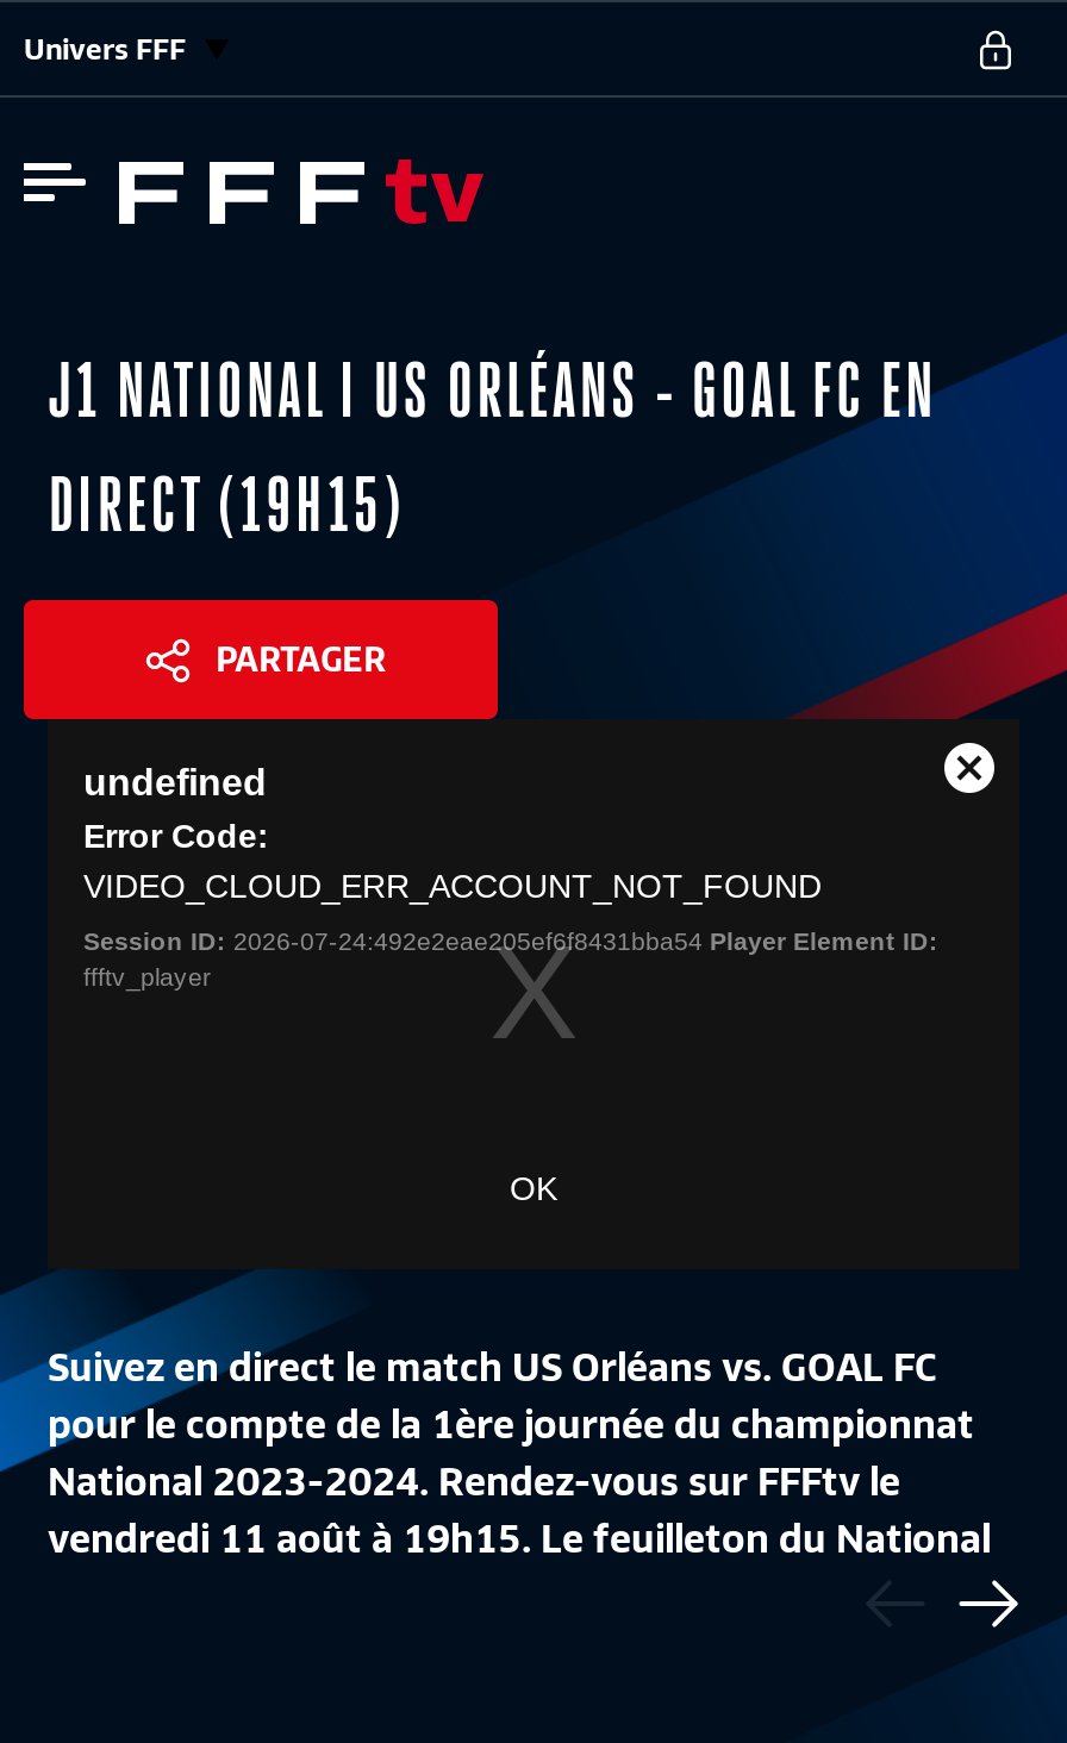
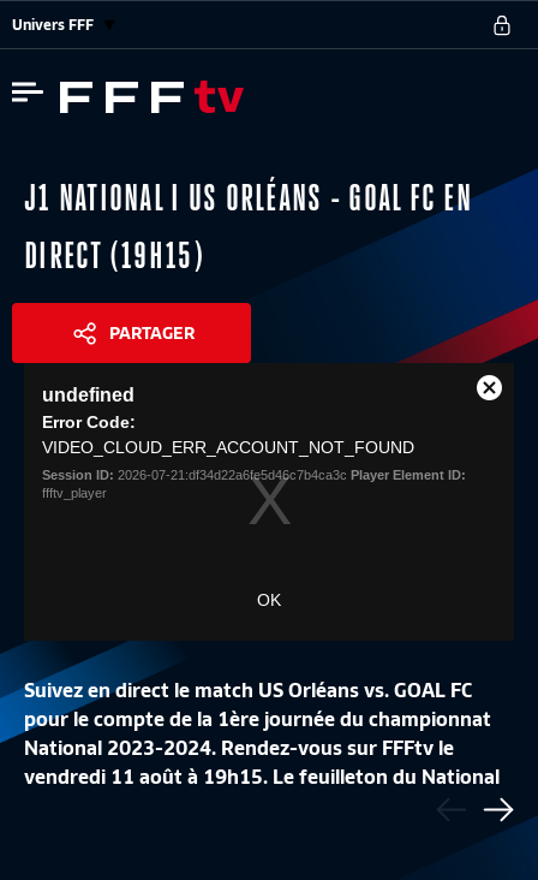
- Session ID: 2026-07-24:492e2eae205ef6f8431bba54 Player Element ID:
+ Session ID: 2026-07-21:df34d22a6fe5d46c7b4ca3c Player Element ID:
